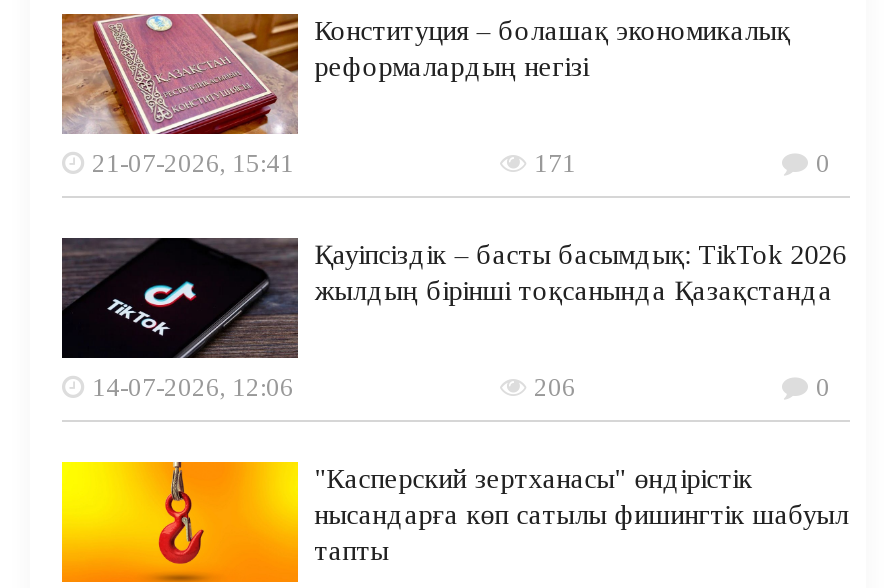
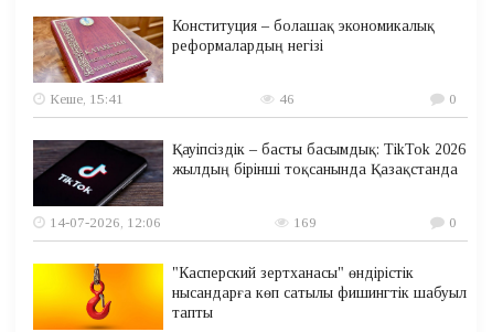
- 21-07-2026, 15:41
- 171
+ Кеше, 15:41
+ 46

- 206
+ 169
